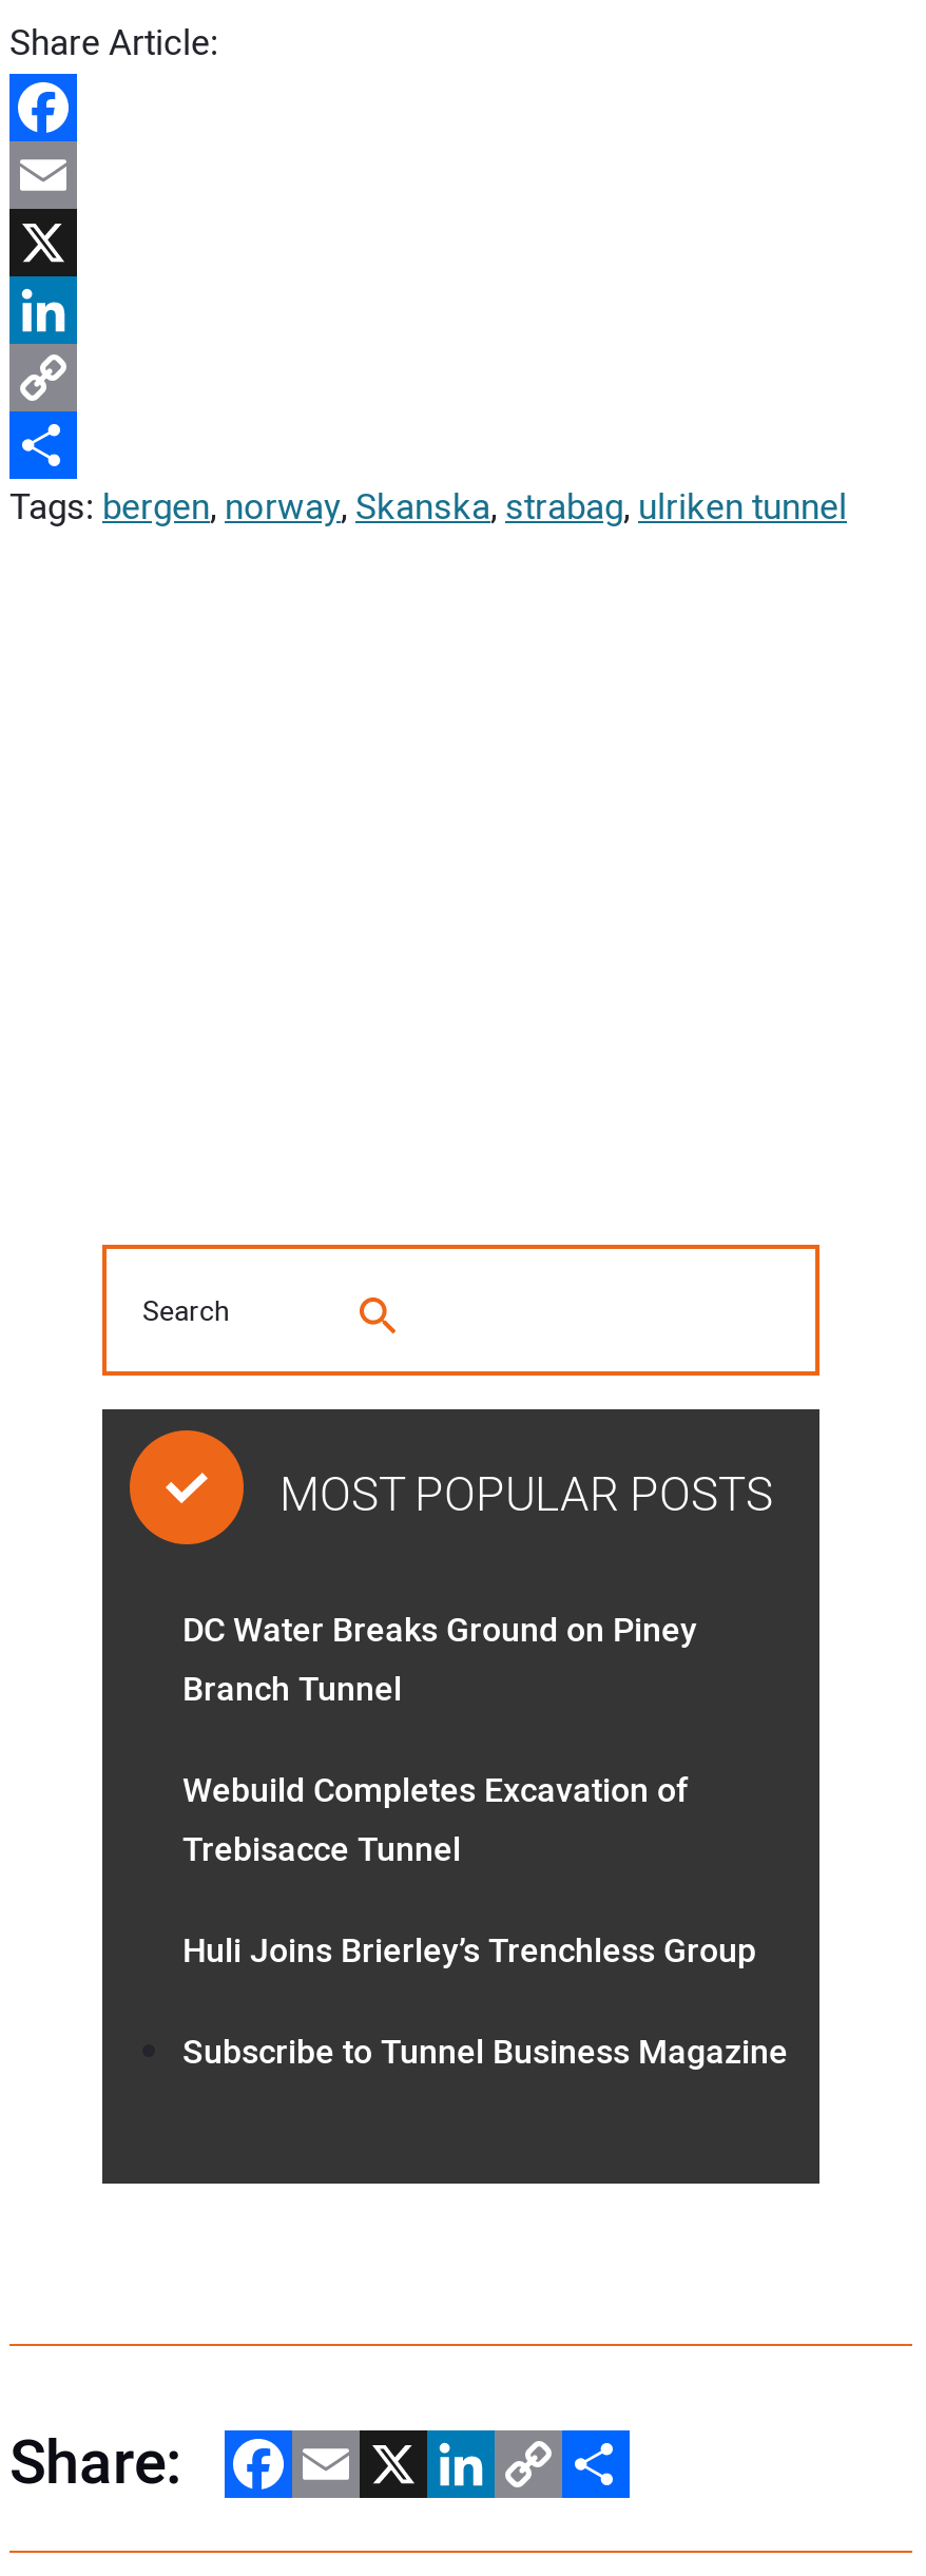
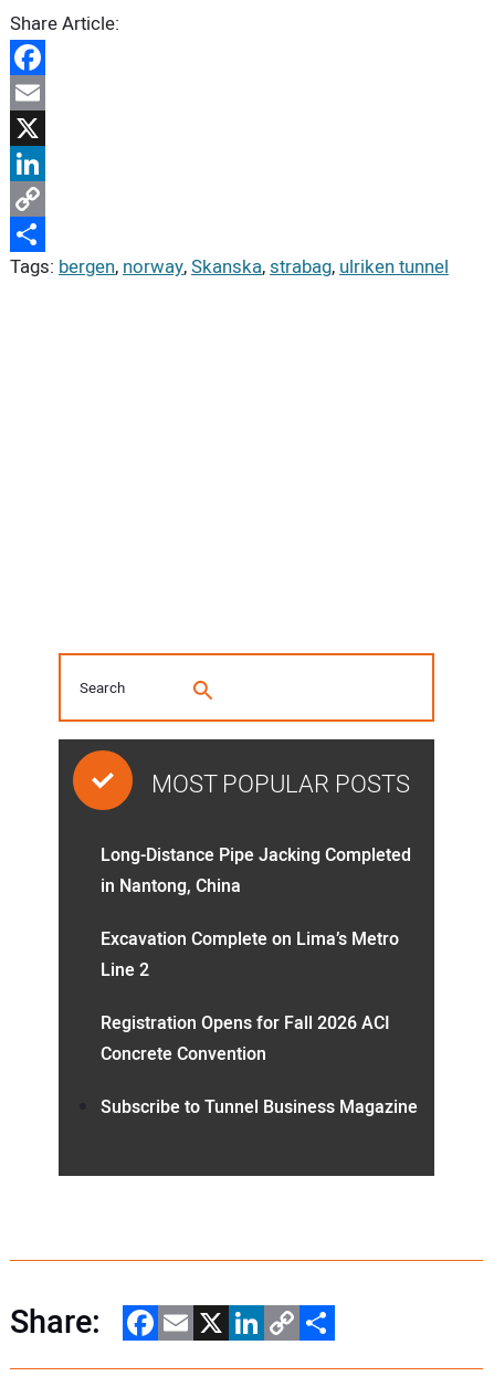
- DC Water Breaks Ground on Piney
- Branch Tunnel
+ Long-Distance Pipe Jacking Completed
+ in Nantong, China

- Webuild Completes Excavation of
- Trebisacce Tunnel
+ Excavation Complete on Lima’s Metro
+ Line 2

- Huli Joins Brierley’s Trenchless Group
+ Registration Opens for Fall 2026 ACI
+ Concrete Convention
